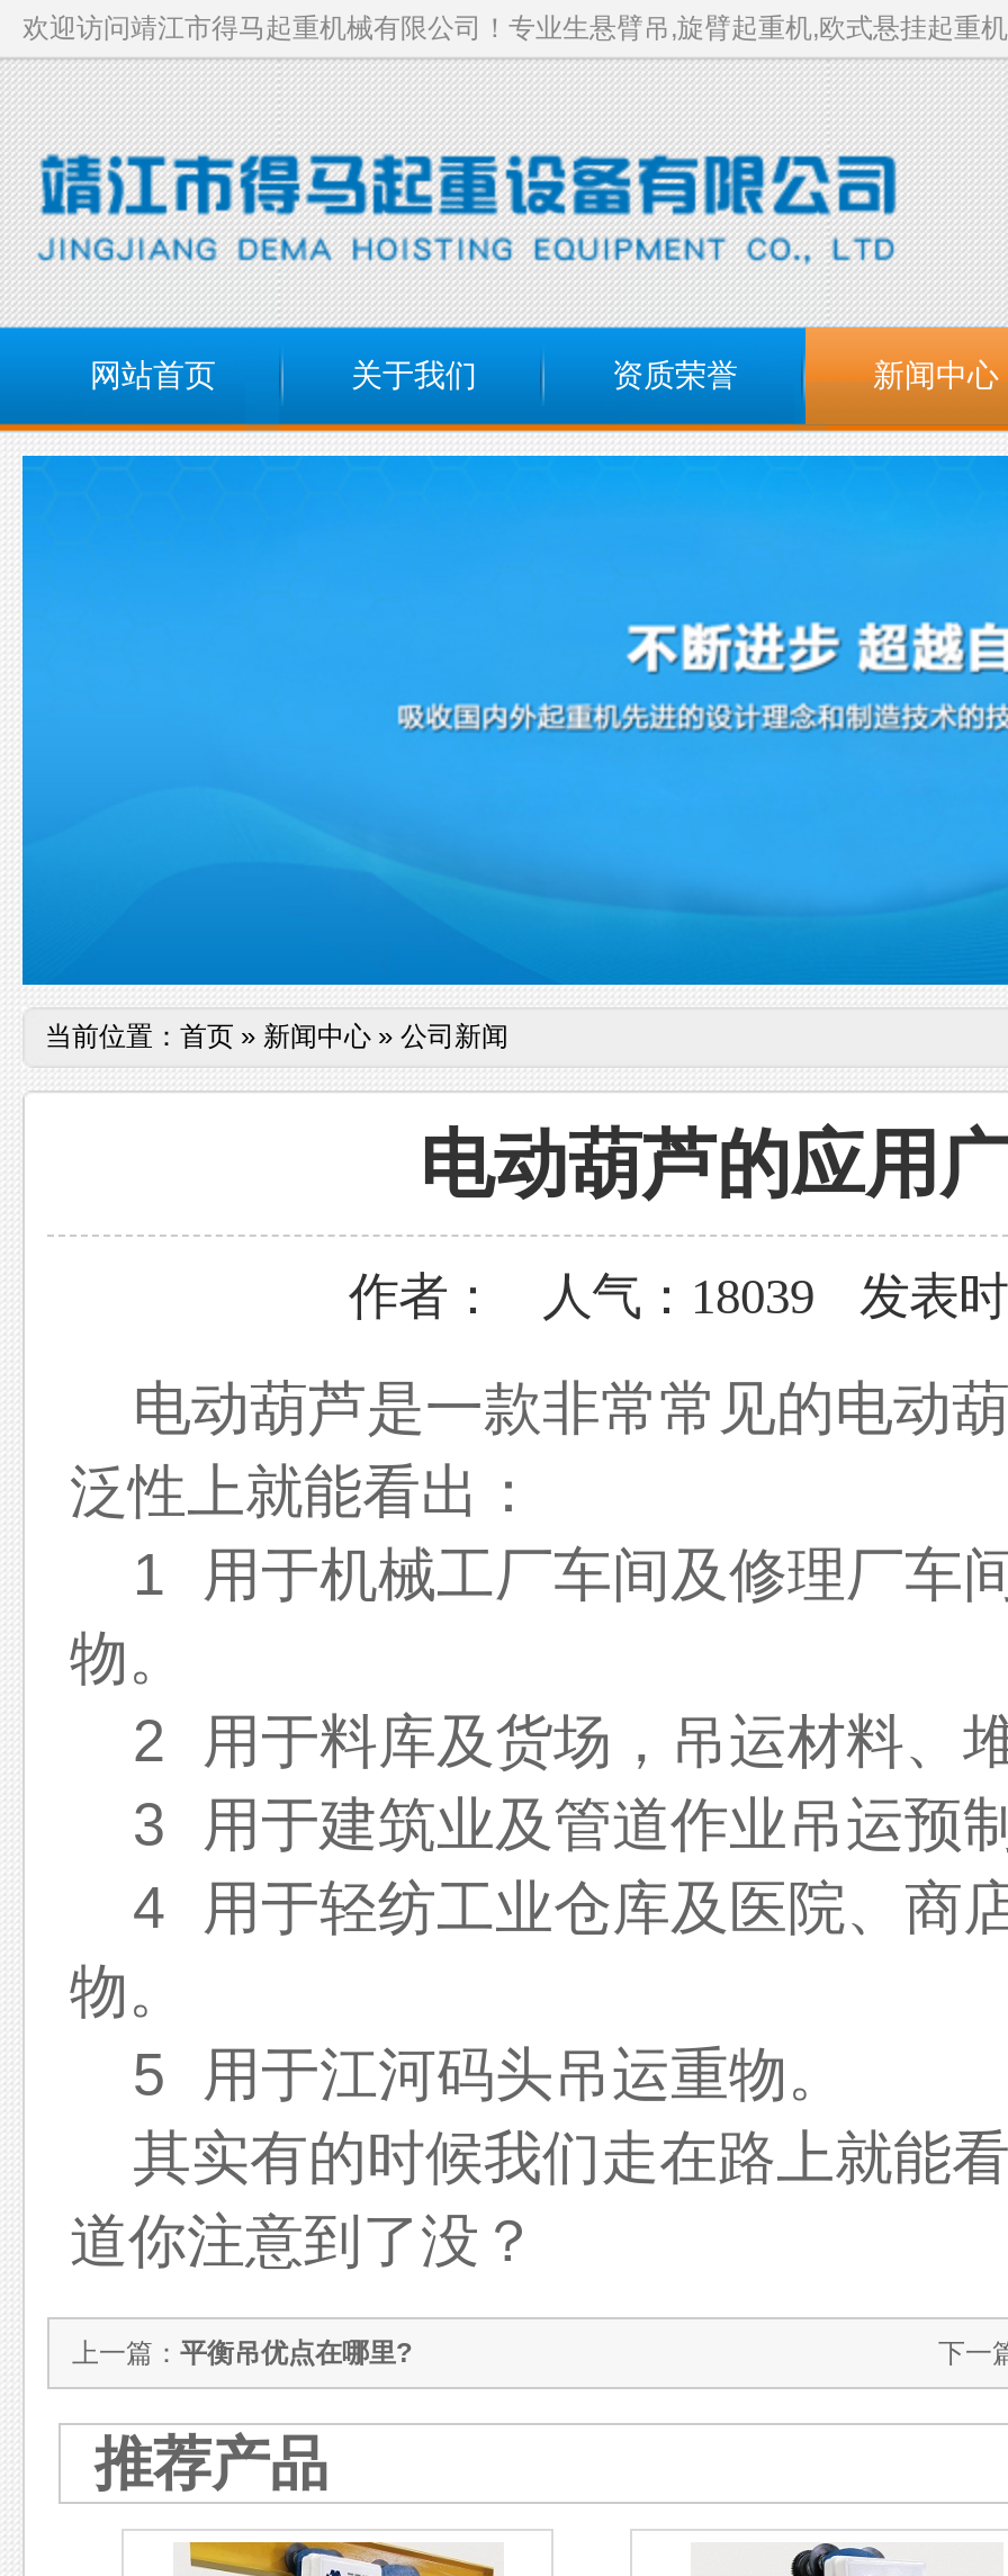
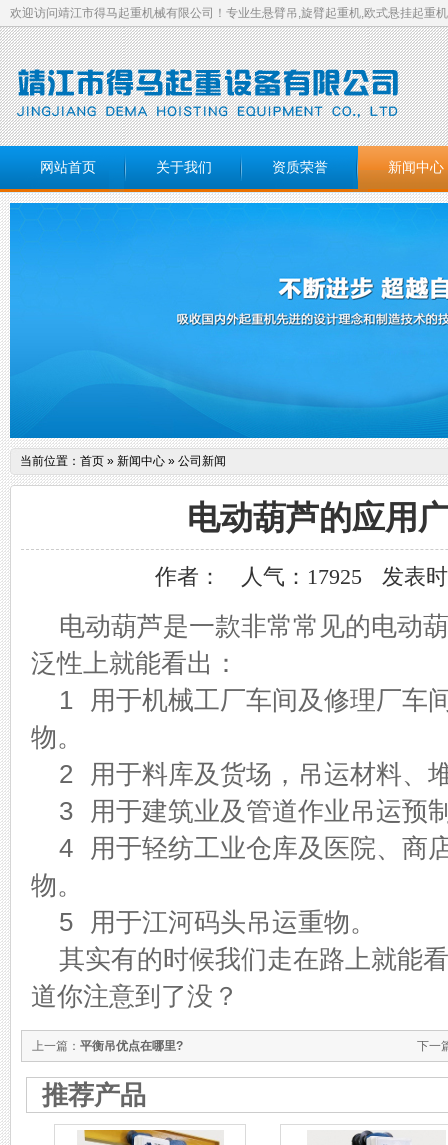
- 人气：18039
+ 人气：17925
